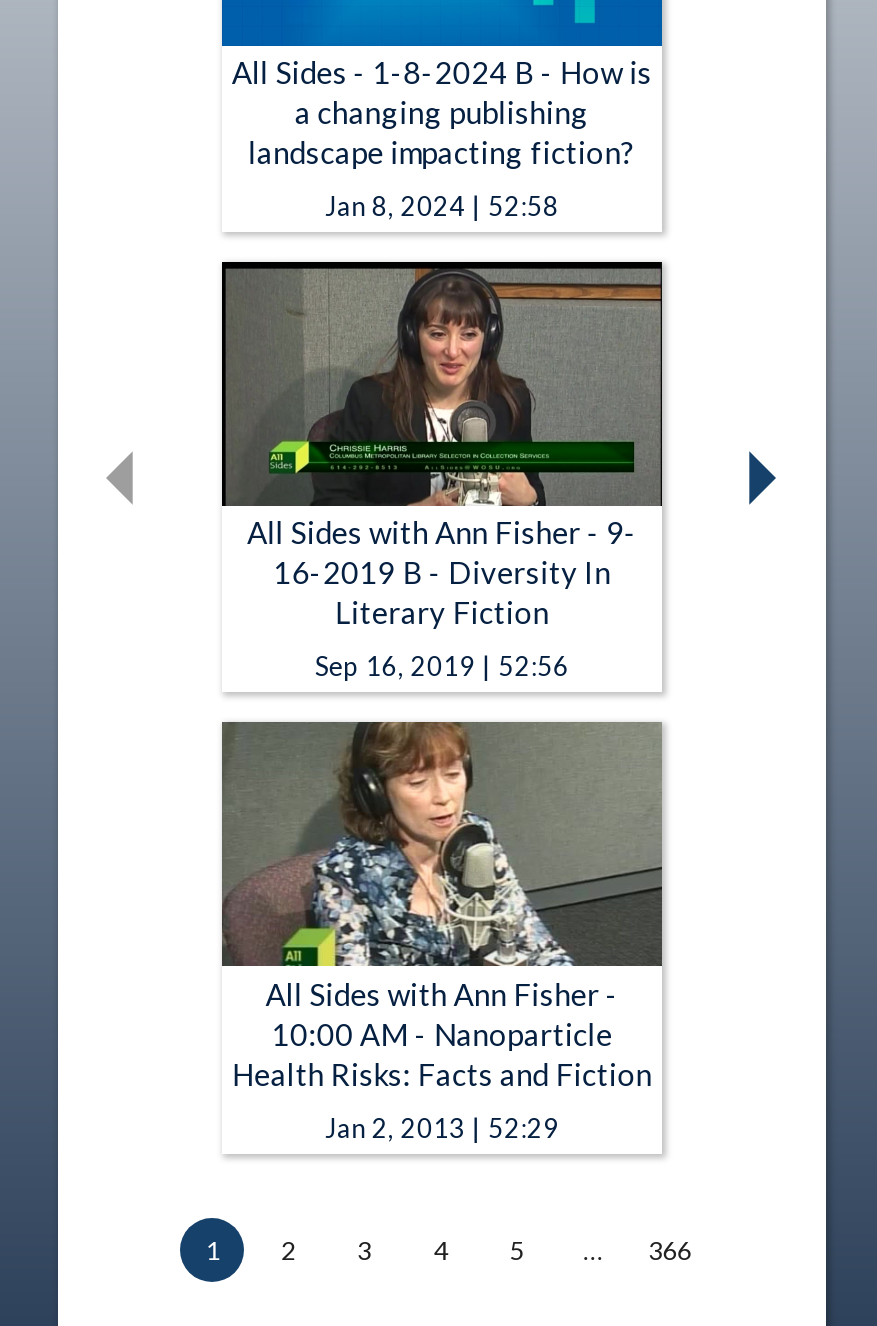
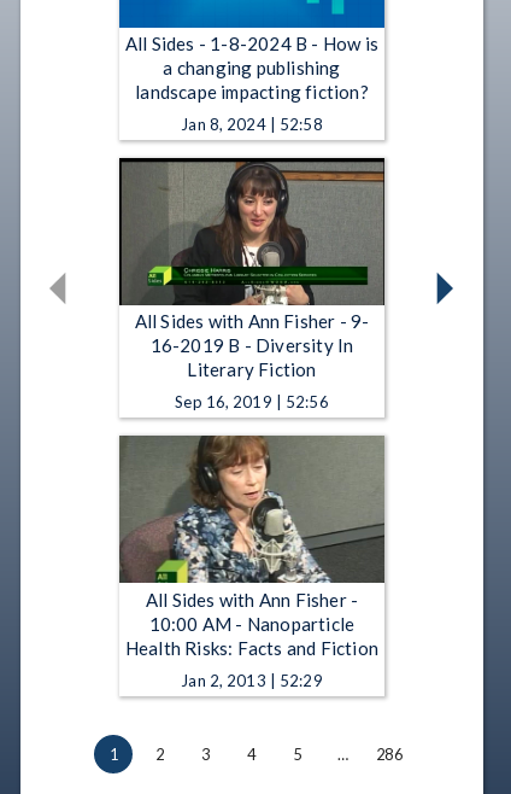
- 366
+ 286
